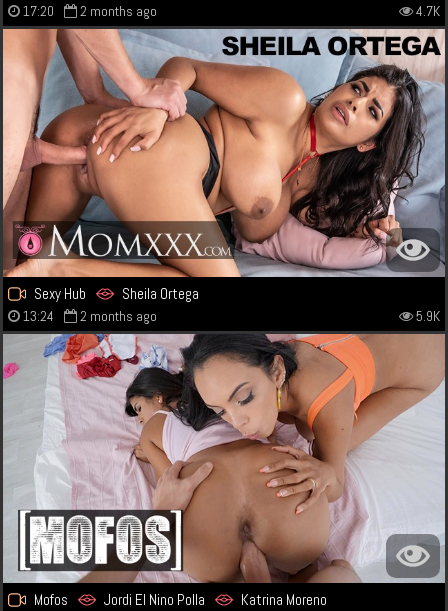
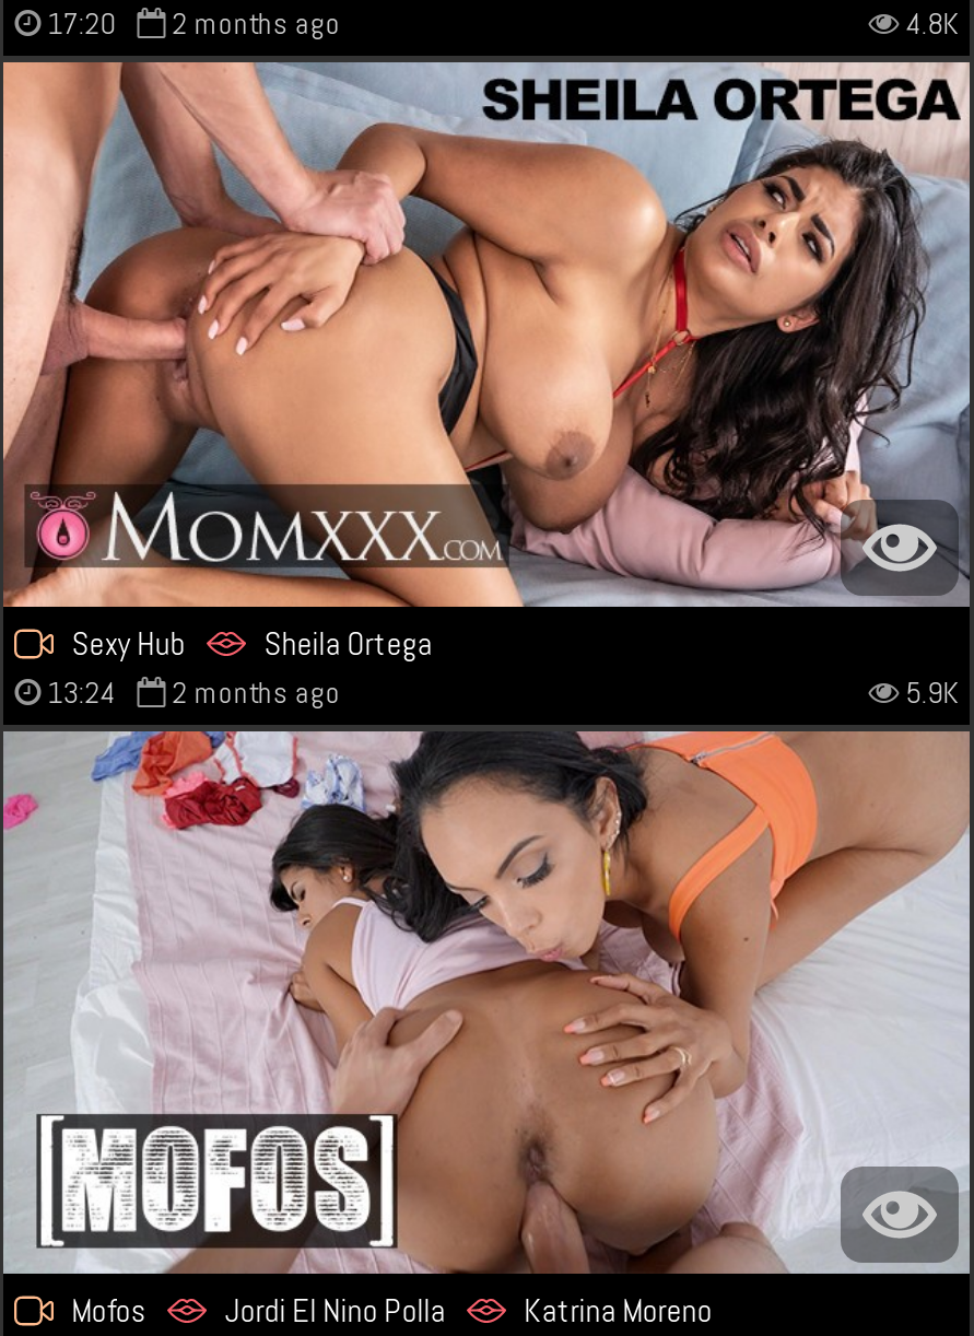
- 4.7K
+ 4.8K
